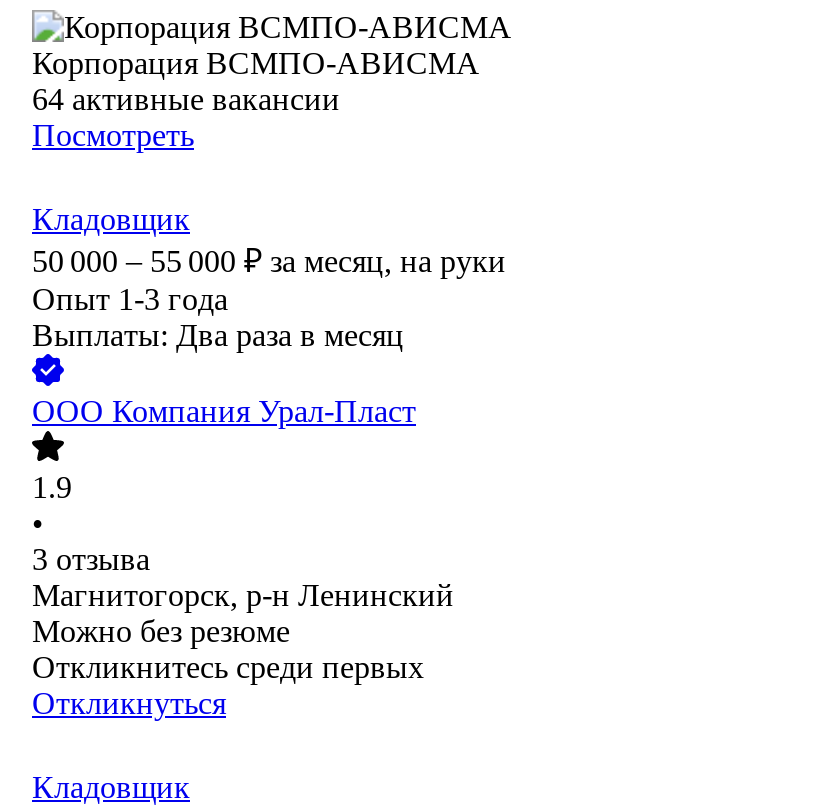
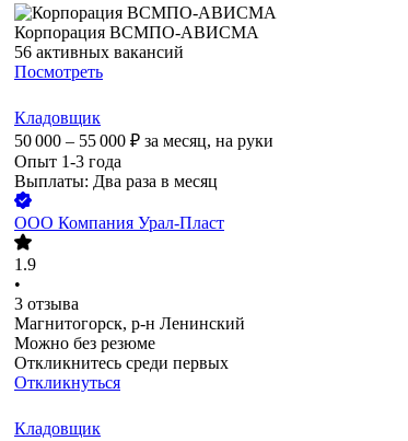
- 64 активные вакансии
+ 56 активных вакансий
